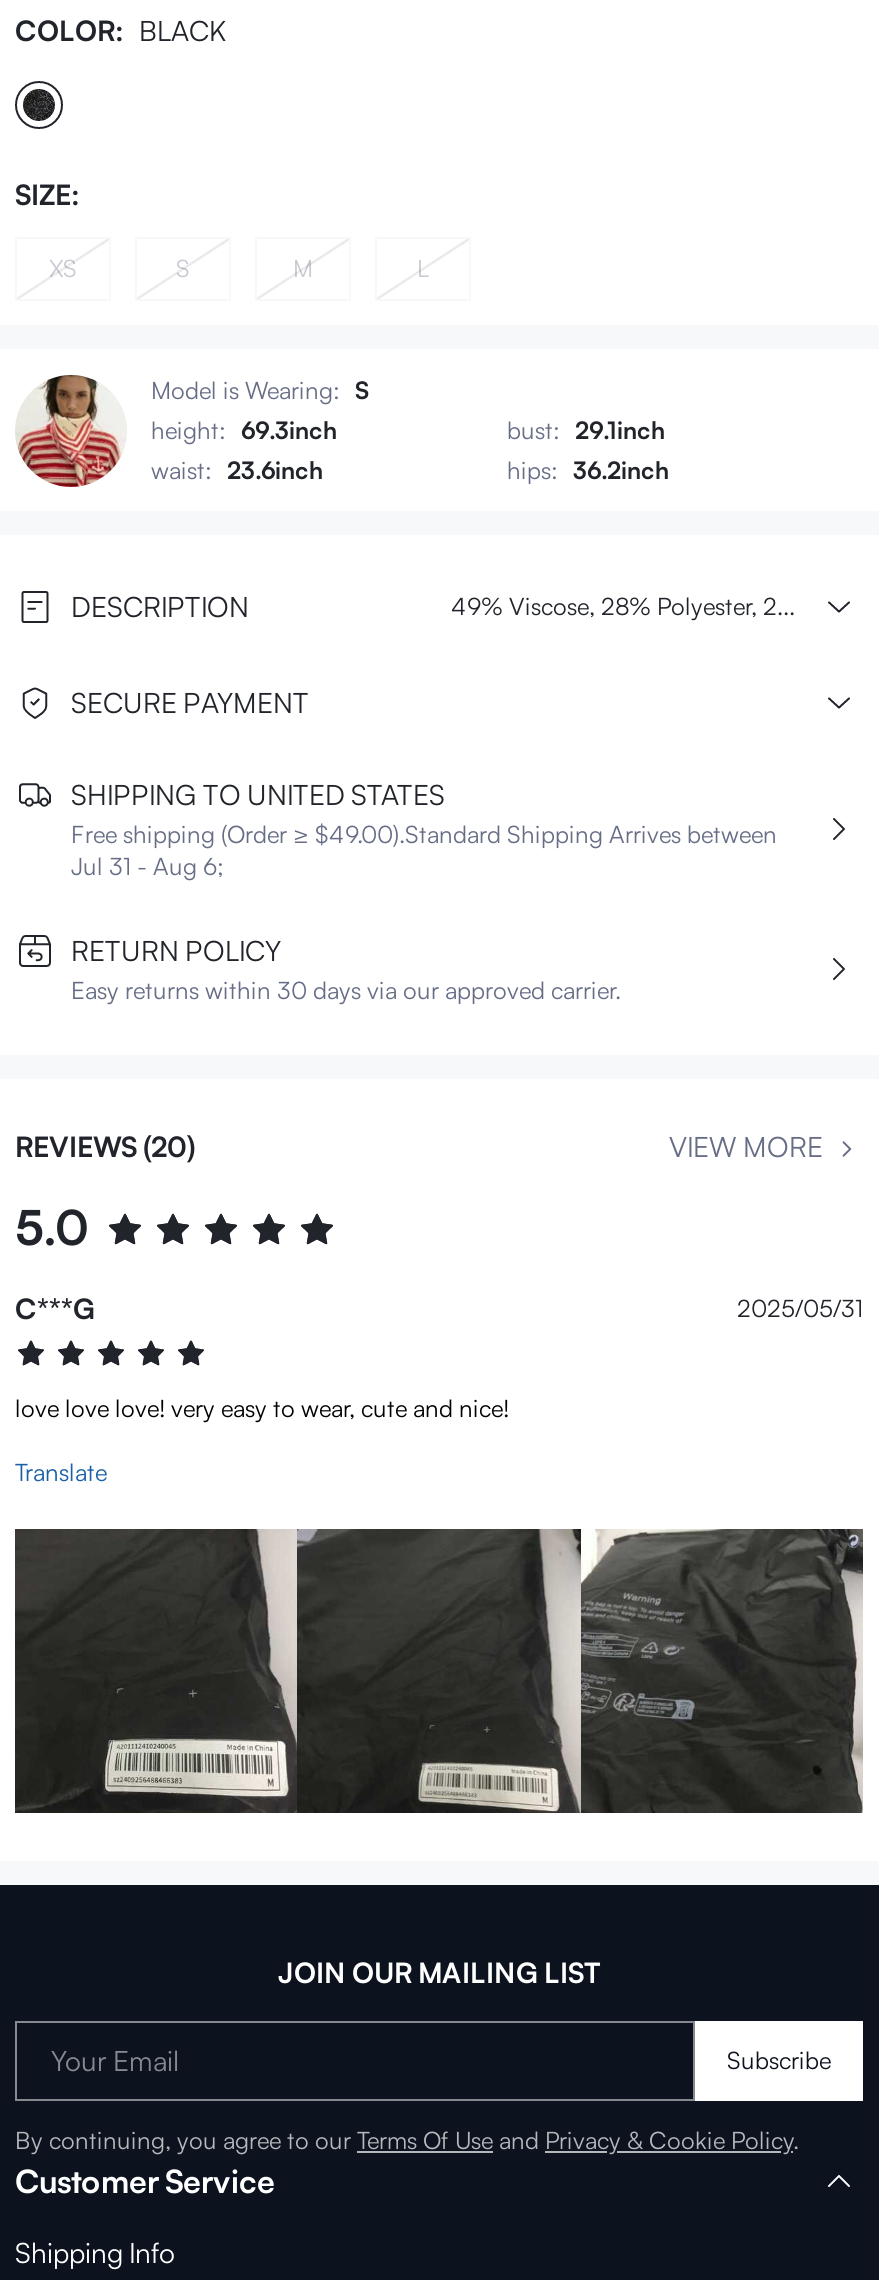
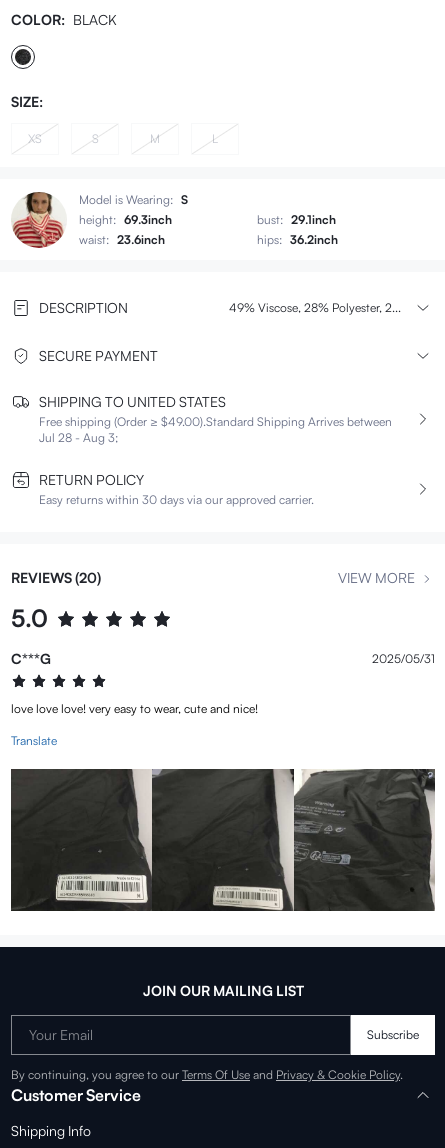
- Jul 31 - Aug 6;
+ Jul 28 - Aug 3;
